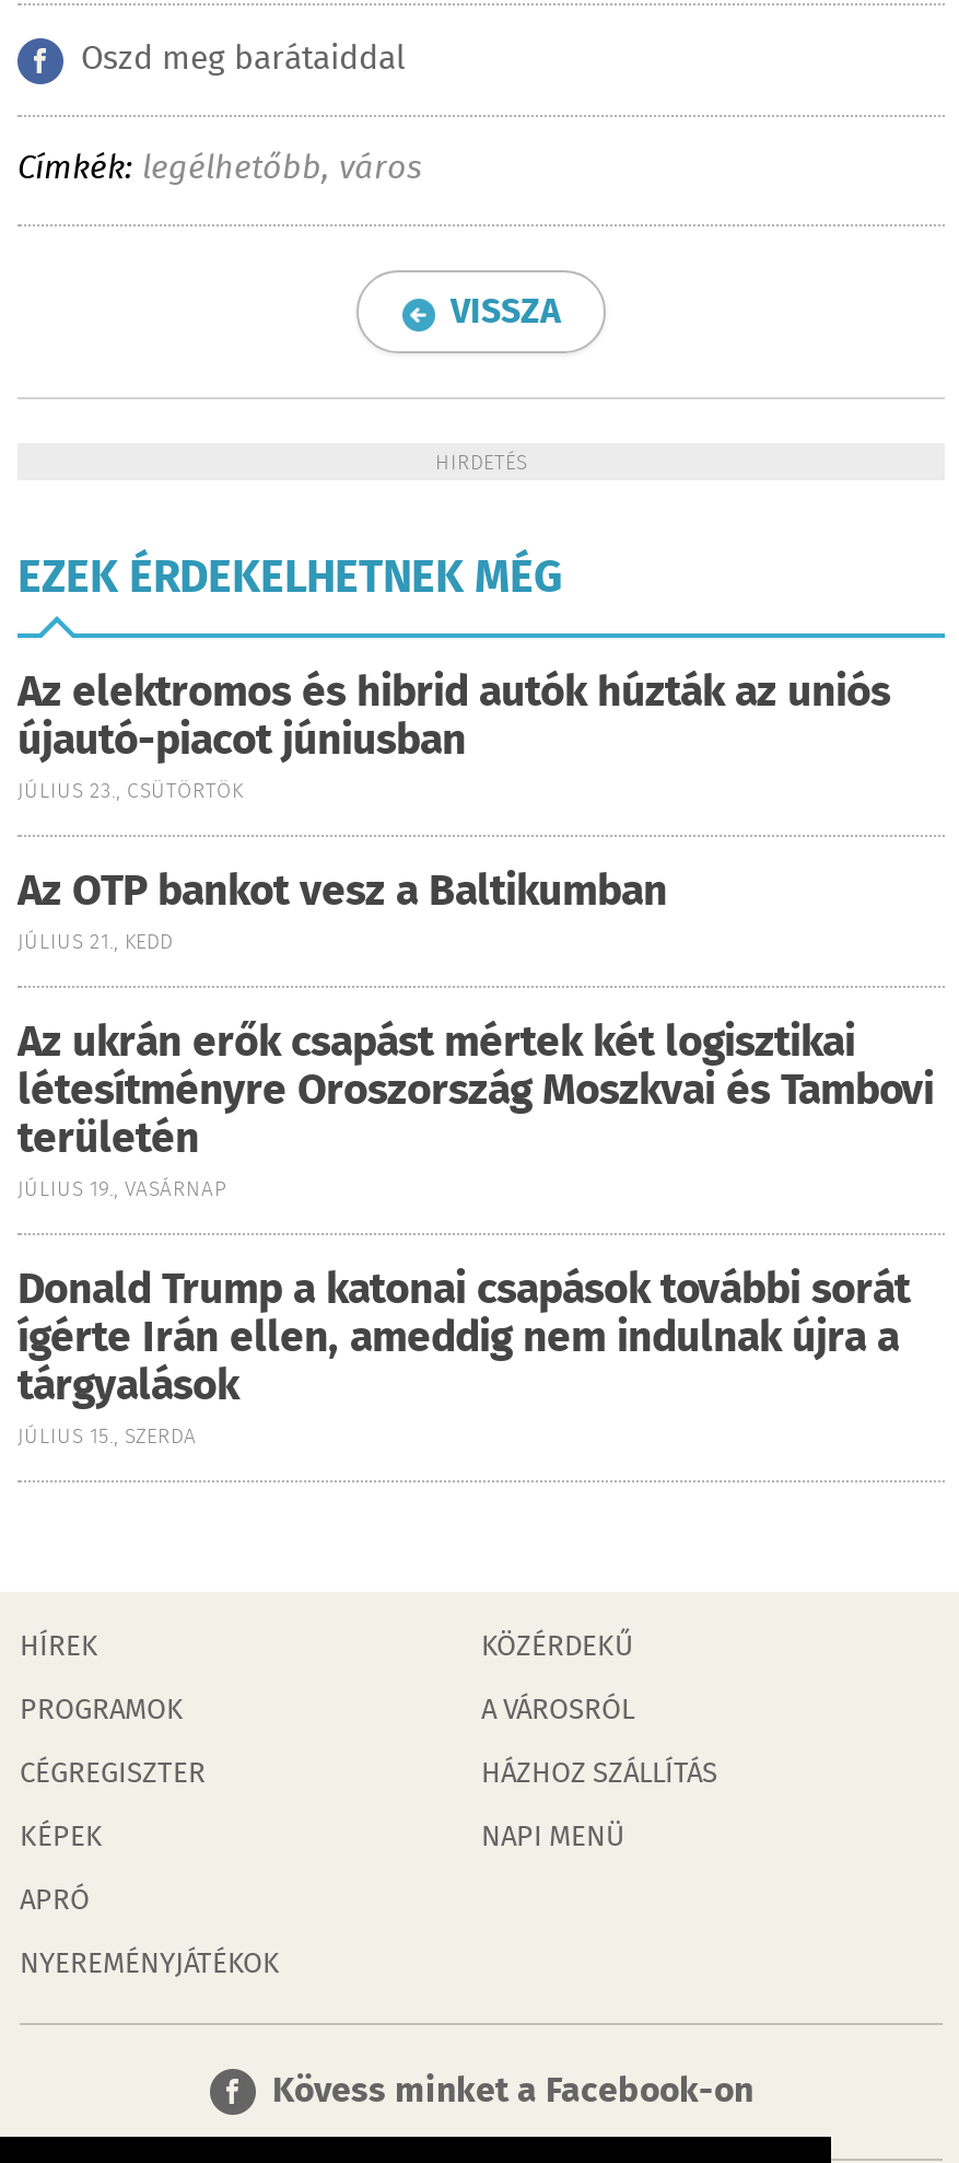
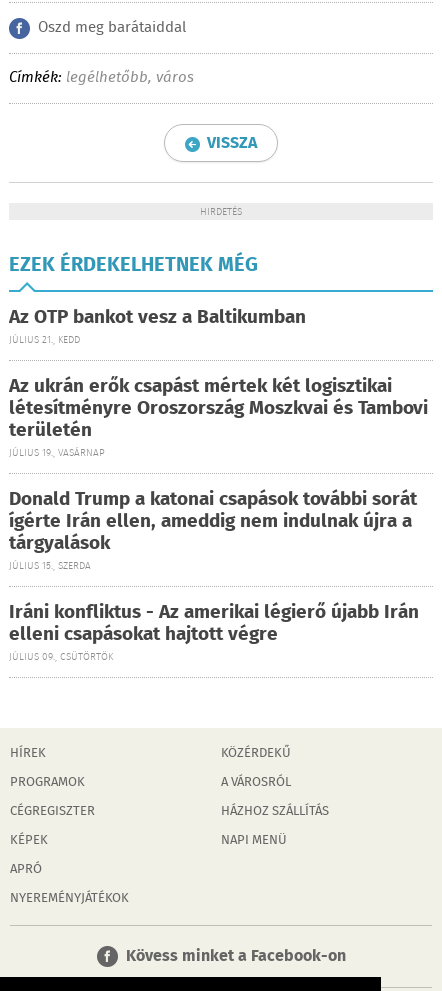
- Az elektromos és hibrid autók húzták az uniós
- újautó-piacot júniusban
- JÚLIUS 23., CSÜTÖRTÖK

moved up: Az OTP bankot vesz a Baltikumban | JÚLIUS 21., KEDD | Az ukrán erők csapást mértek két logisztikai | ... | tárgyalások | JÚLIUS 15., SZERDA

+ Iráni konfliktus - Az amerikai légierő újabb Irán
+ elleni csapásokat hajtott végre
+ JÚLIUS 09., CSÜTÖRTÖK
